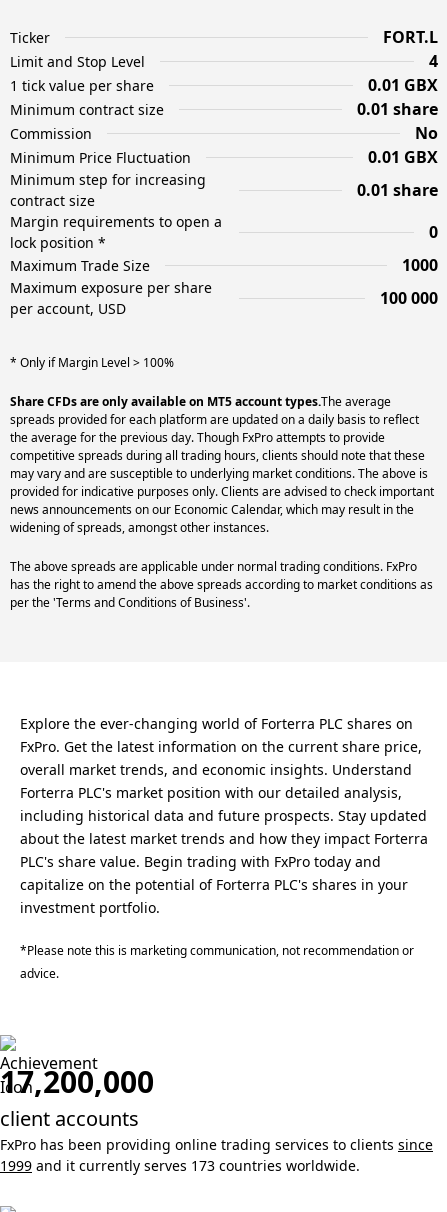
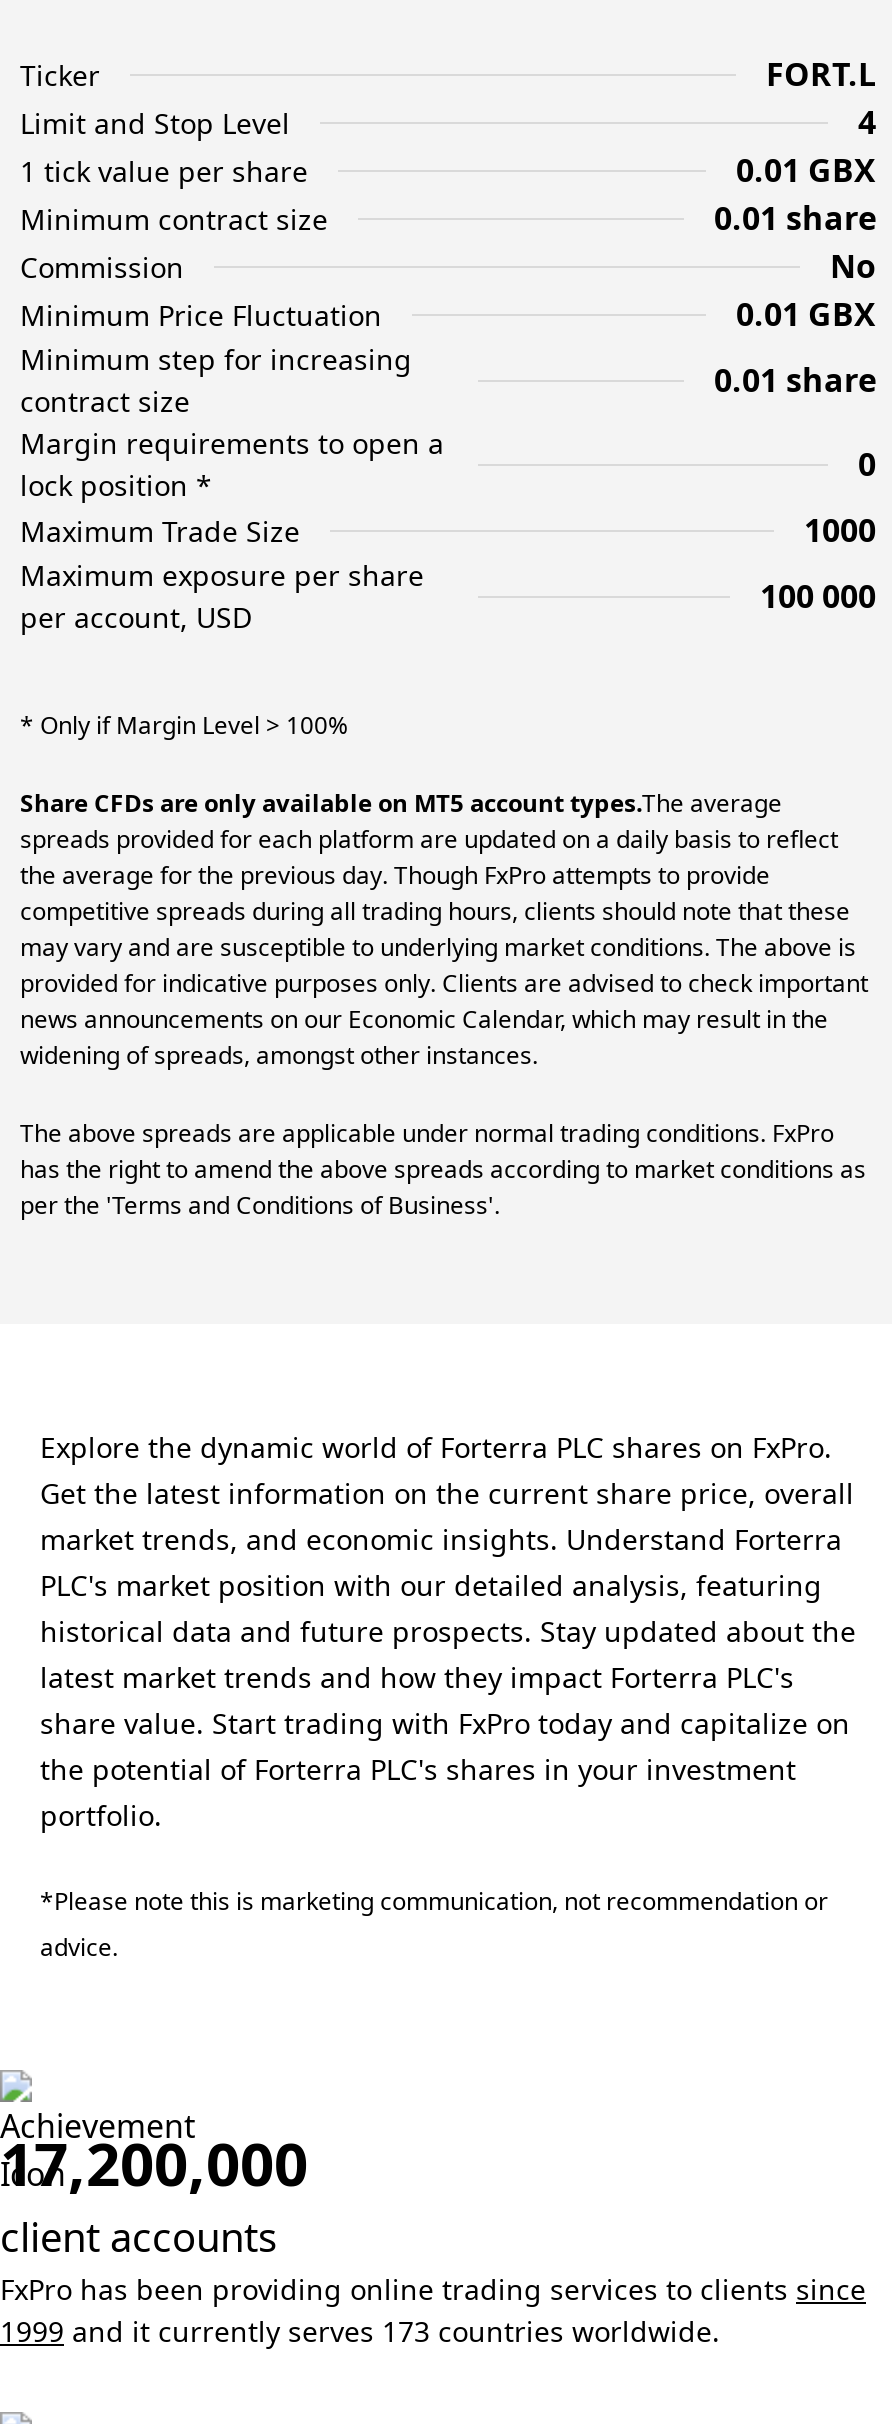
- Explore the ever-changing world of Forterra PLC shares on
- FxPro. Get the latest information on the current share price,
- overall market trends, and economic insights. Understand
- Forterra PLC's market position with our detailed analysis,
- including historical data and future prospects. Stay updated
- about the latest market trends and how they impact Forterra
- PLC's share value. Begin trading with FxPro today and
- capitalize on the potential of Forterra PLC's shares in your
- investment portfolio.
+ Explore the dynamic world of Forterra PLC shares on FxPro.
+ Get the latest information on the current share price, overall
+ market trends, and economic insights. Understand Forterra
+ PLC's market position with our detailed analysis, featuring
+ historical data and future prospects. Stay updated about the
+ latest market trends and how they impact Forterra PLC's
+ share value. Start trading with FxPro today and capitalize on
+ the potential of Forterra PLC's shares in your investment
+ portfolio.
